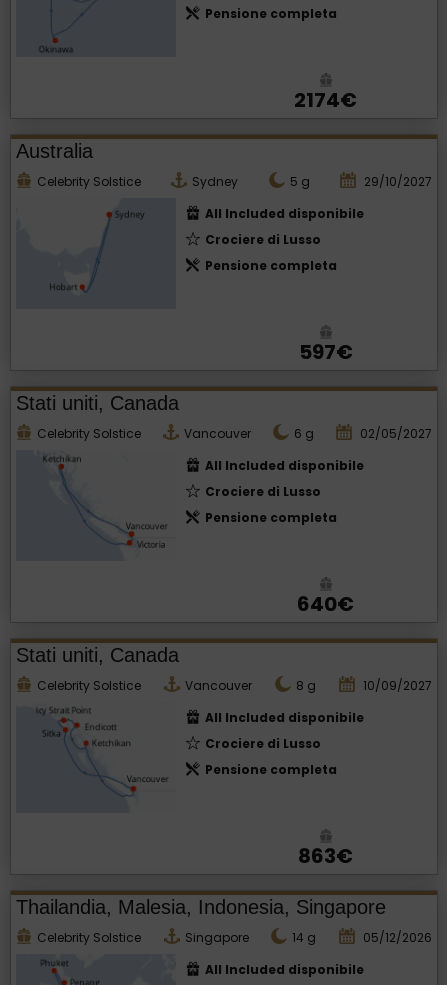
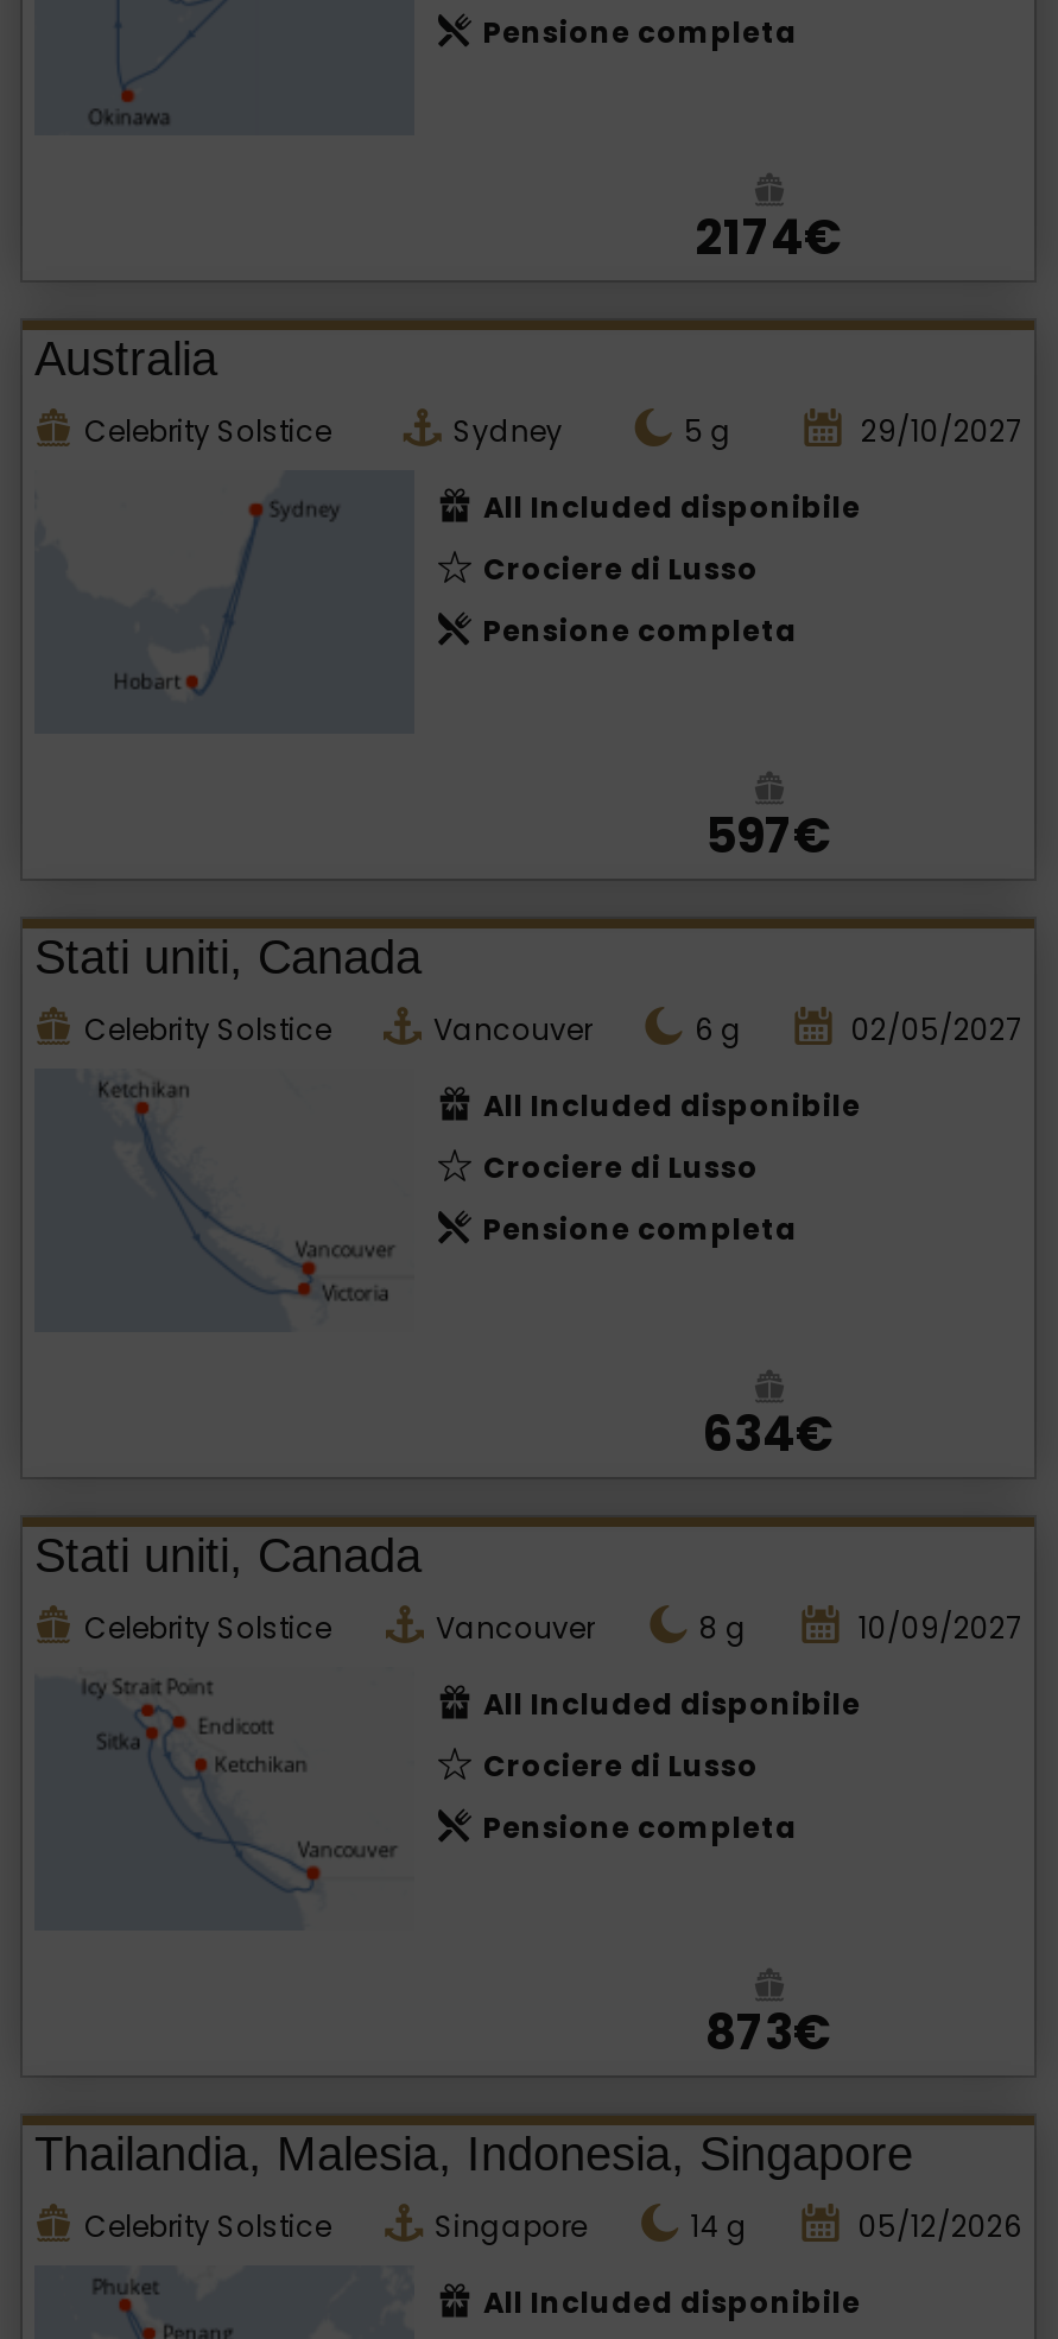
- 640€
+ 634€

- 863€
+ 873€
